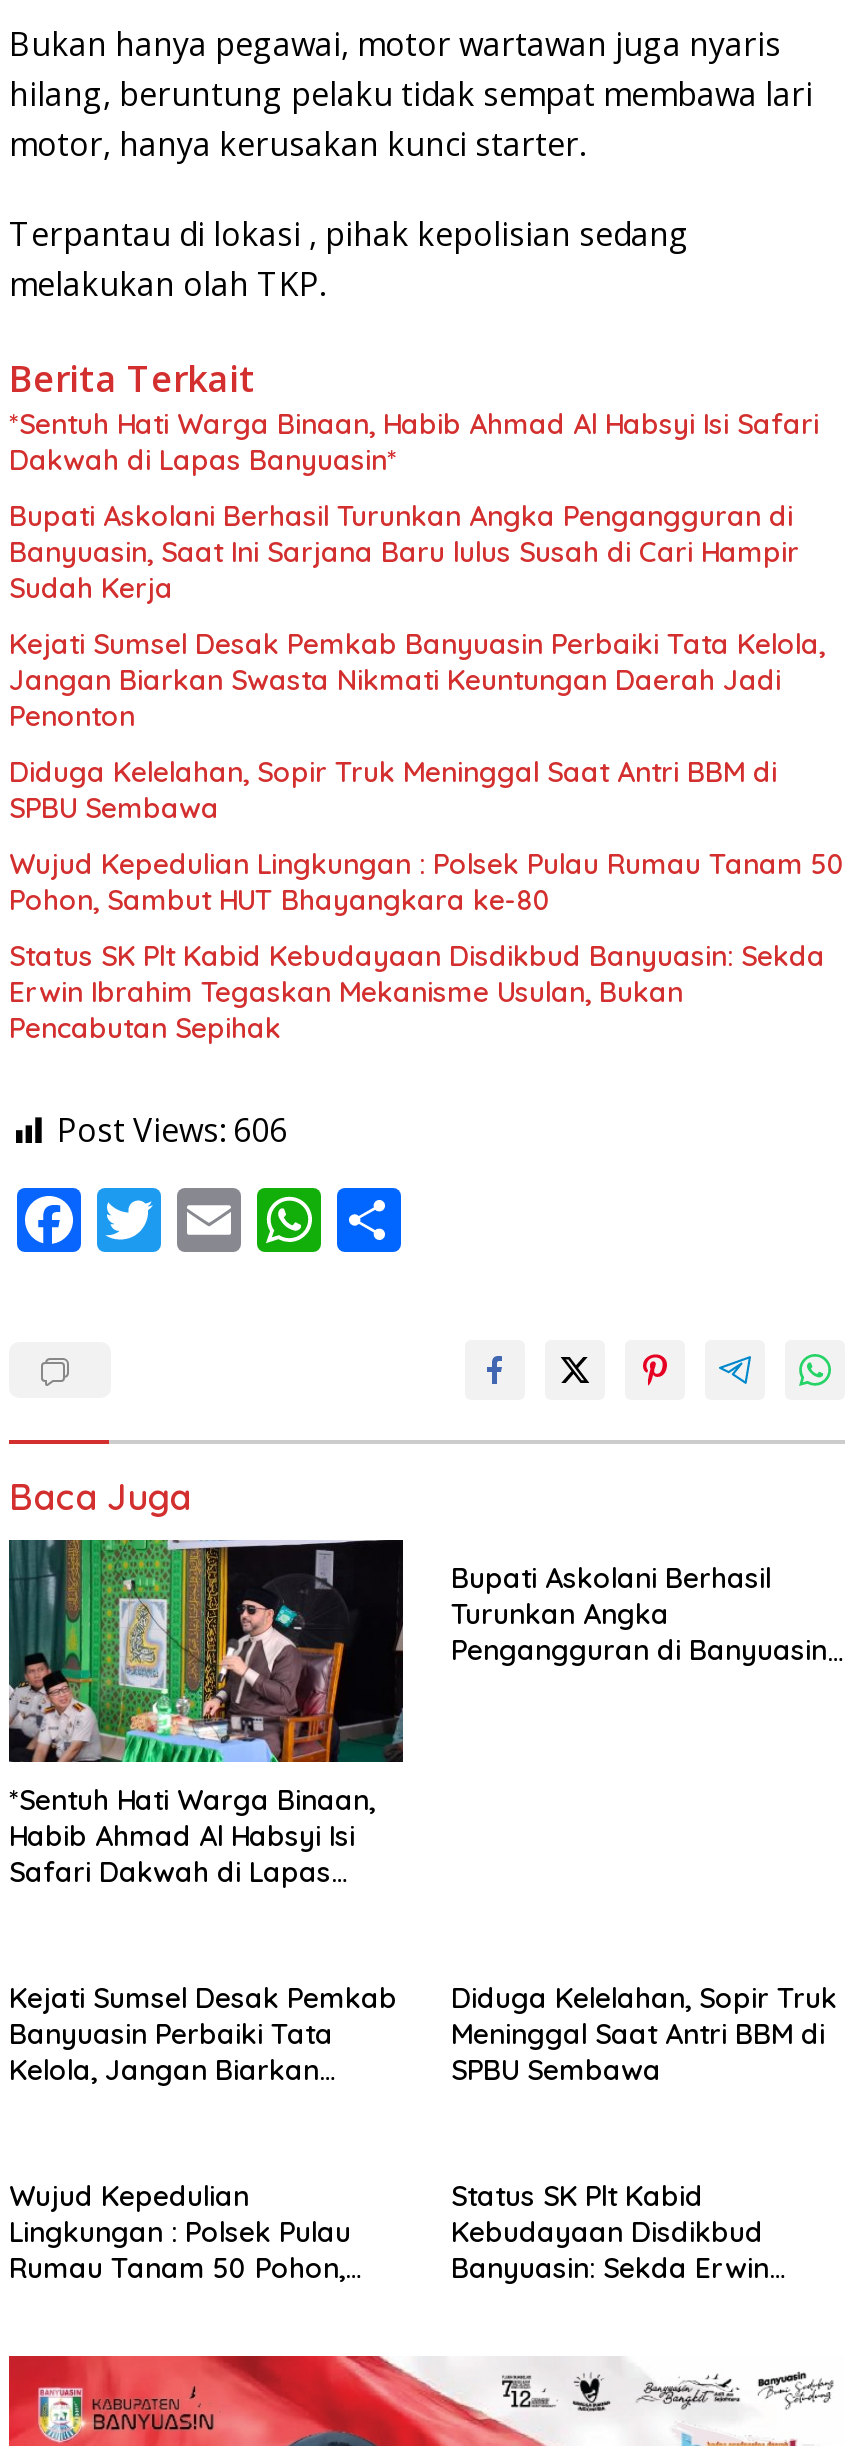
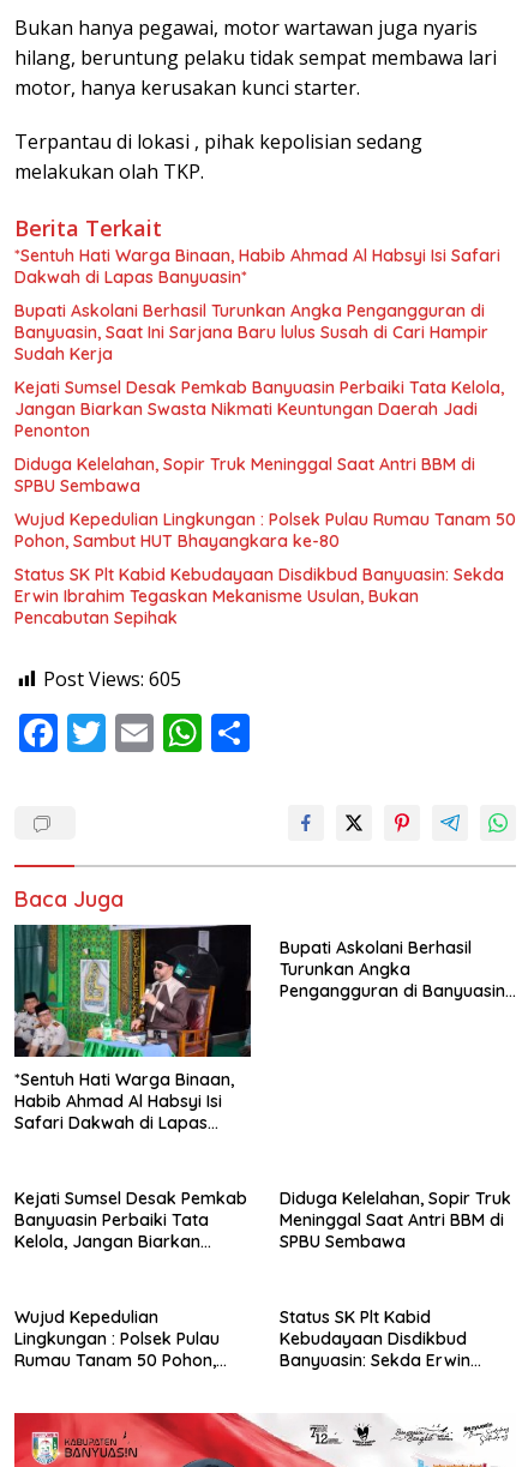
- Post Views: 606
+ Post Views: 605
